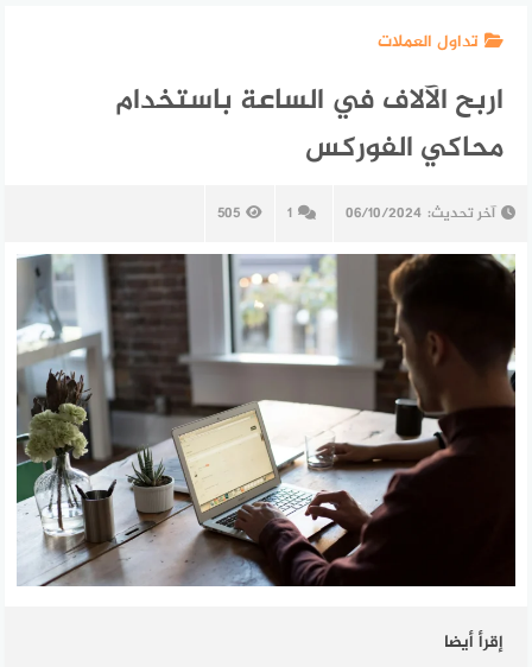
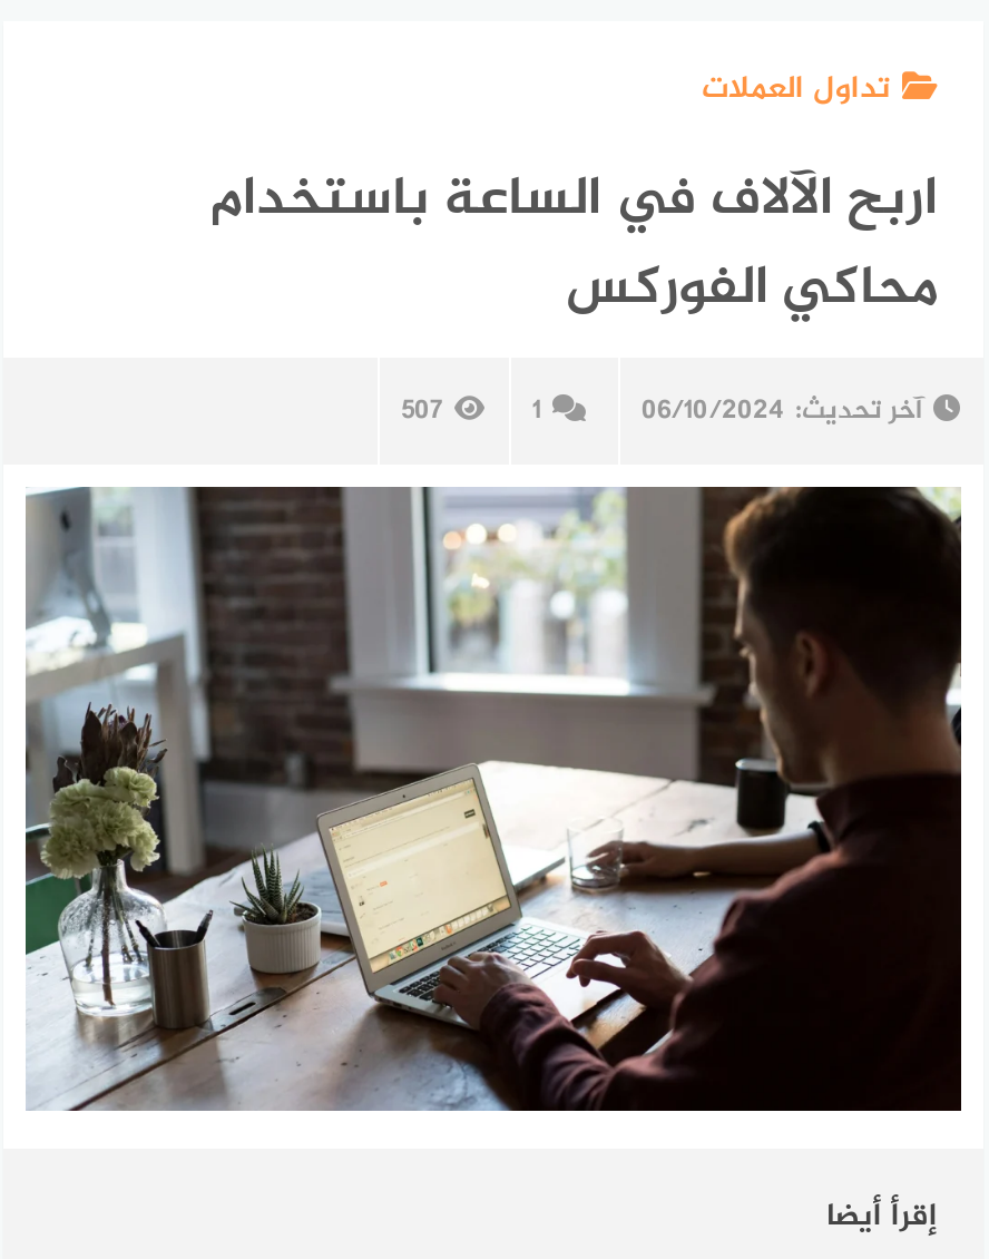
- 505 1
+ 507 1
